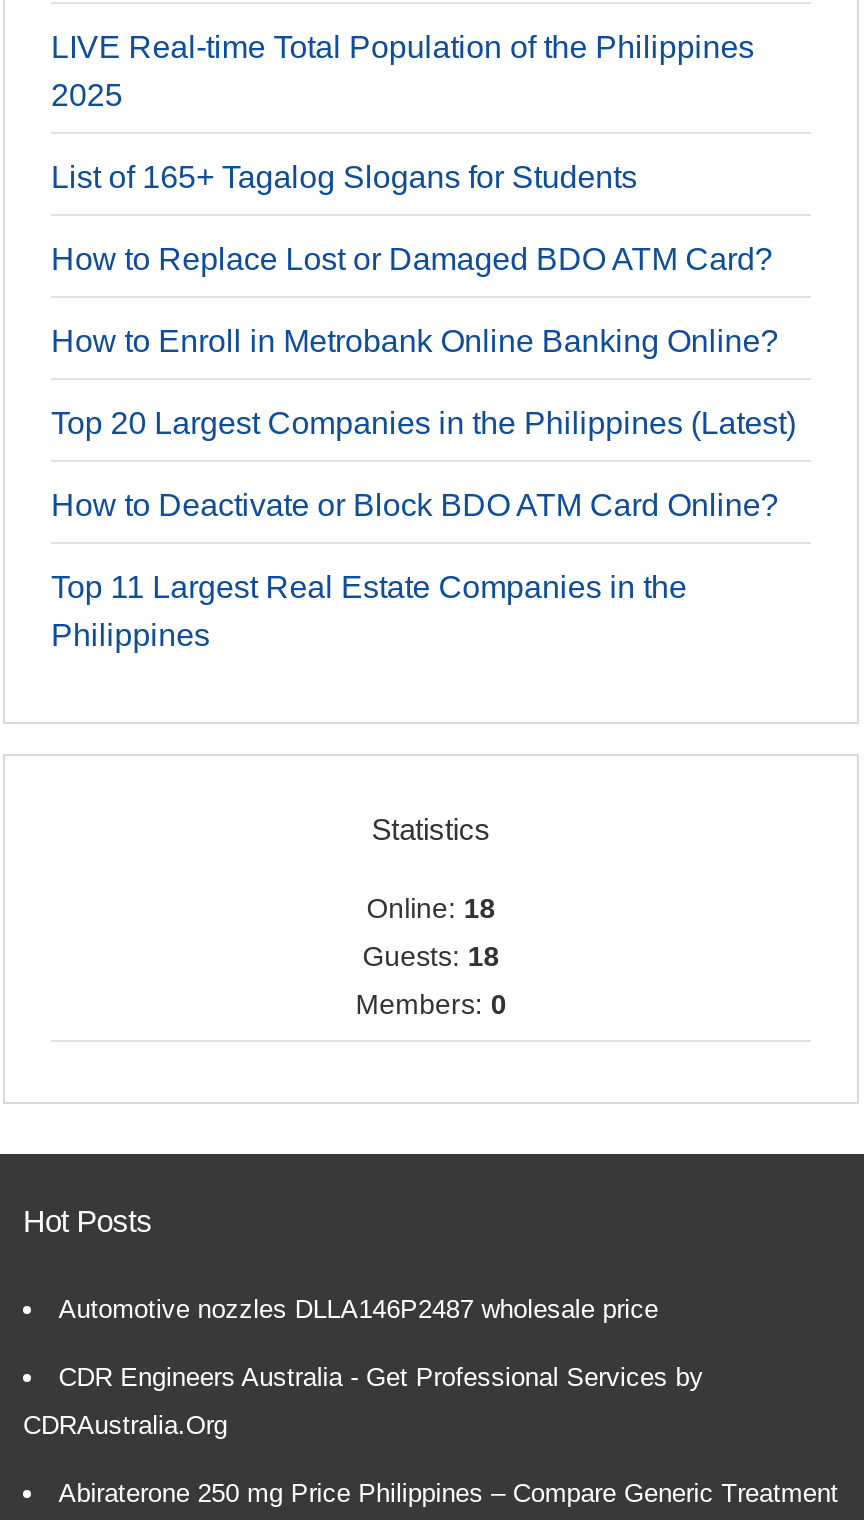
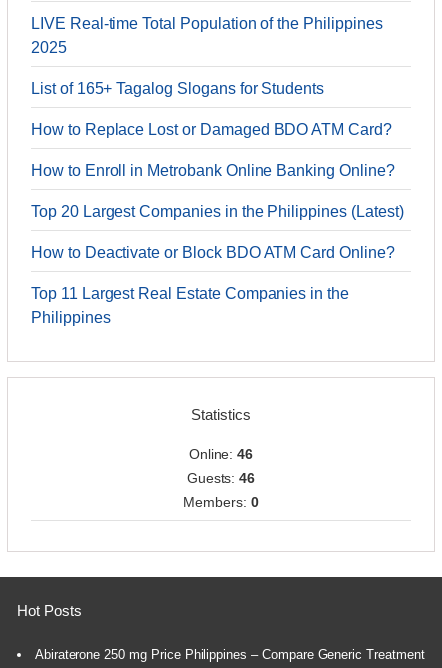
- Online: 18
+ Online: 46

- Guests: 18
+ Guests: 46

- Automotive nozzles DLLA146P2487 wholesale price
- CDR Engineers Australia - Get Professional Services by
- CDRAustralia.Org
